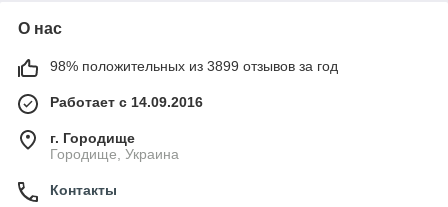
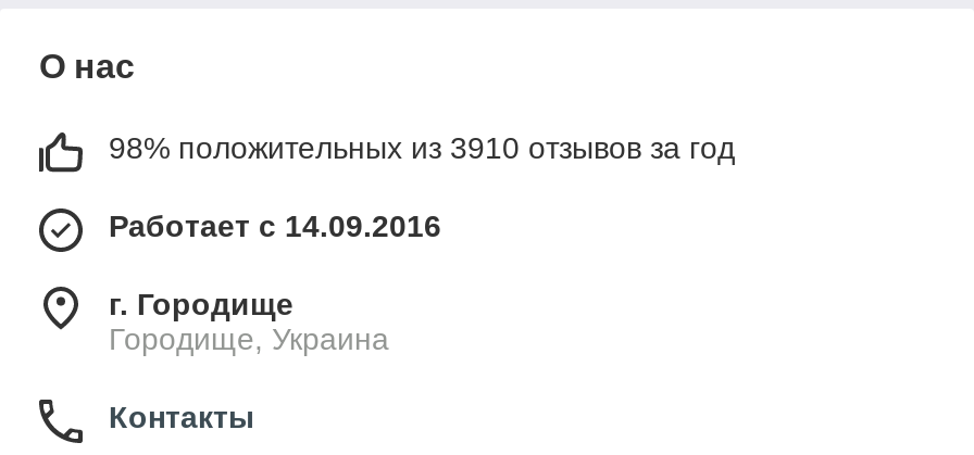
- 98% положительных из 3899 отзывов за год
+ 98% положительных из 3910 отзывов за год
